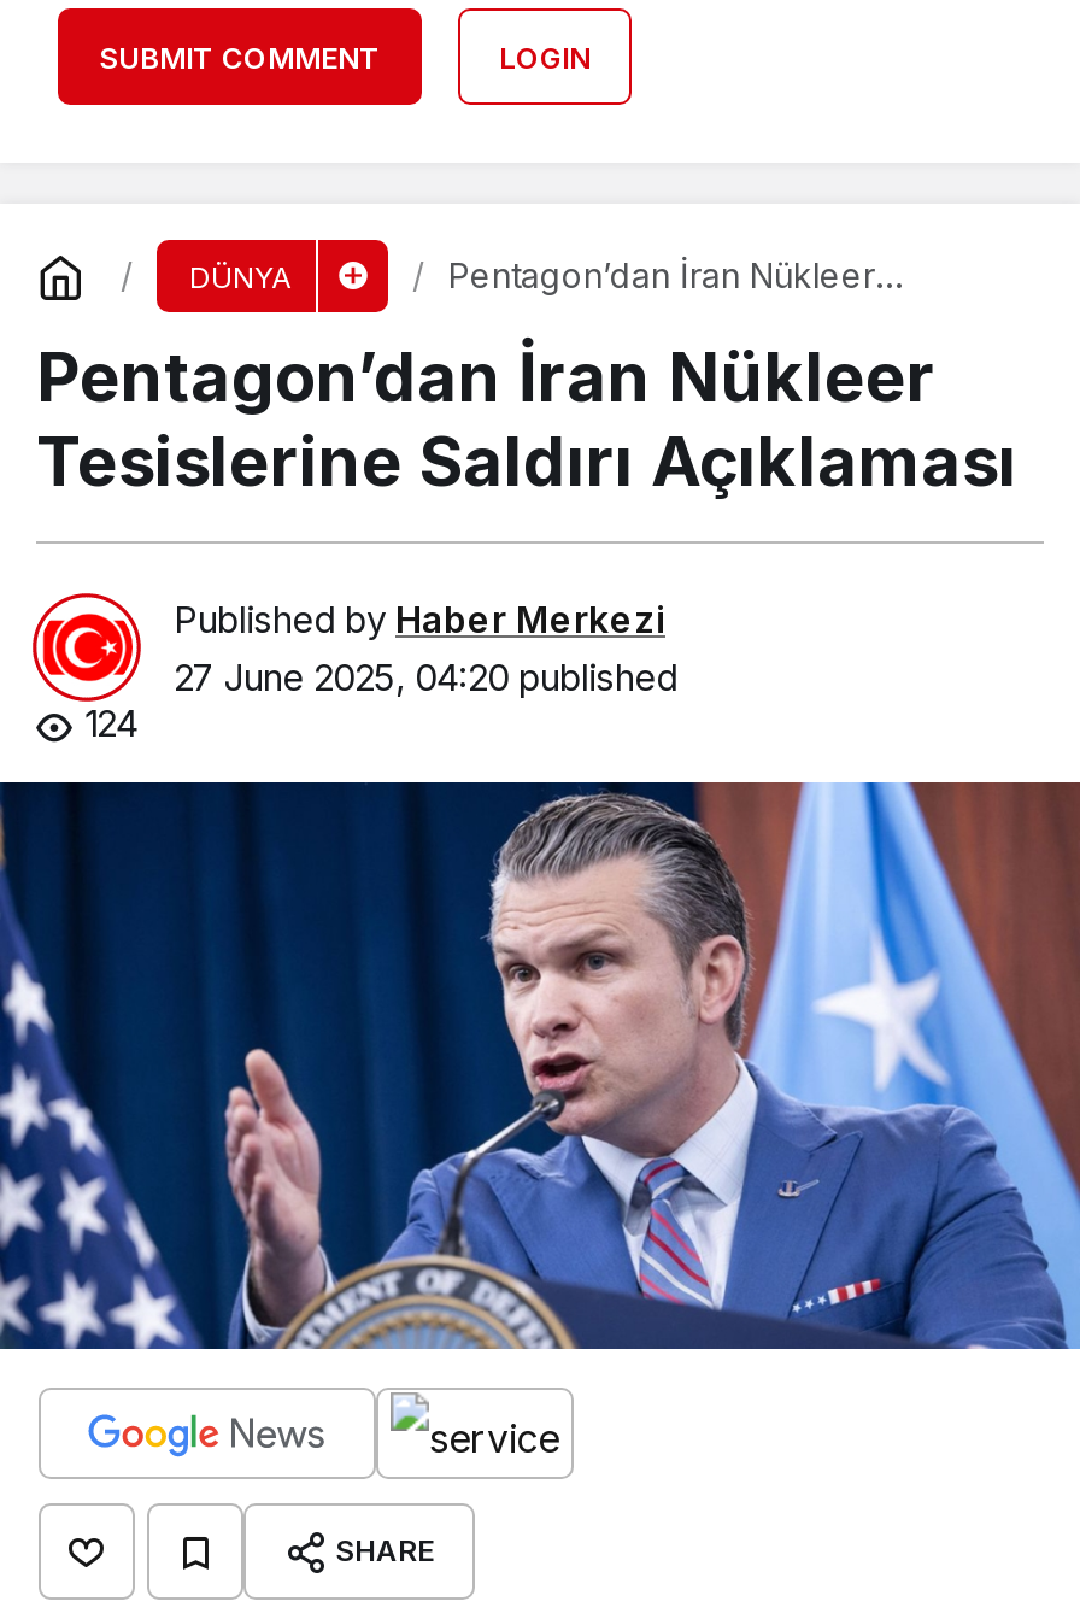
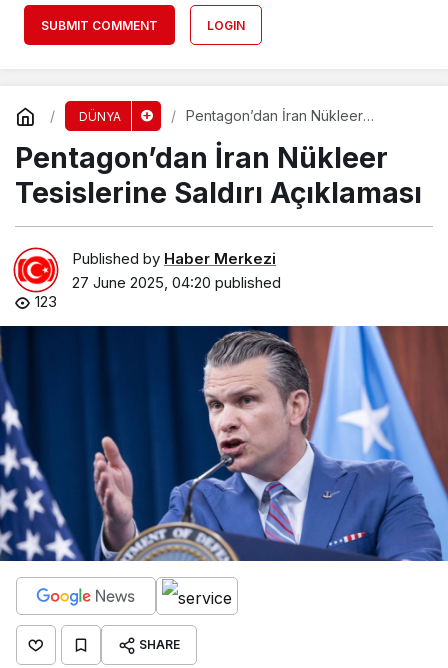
- 124
+ 123
